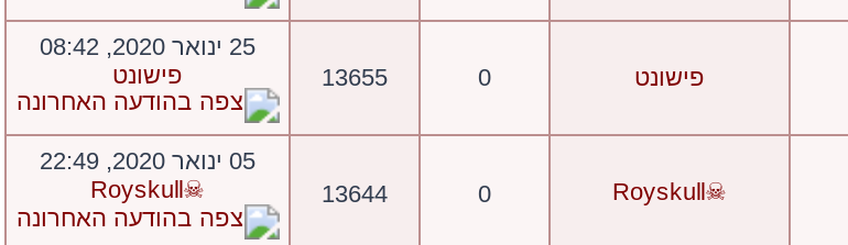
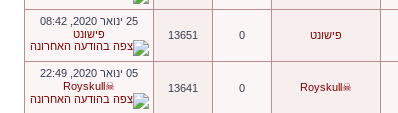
- 13655
+ 13651

- 13644
+ 13641
